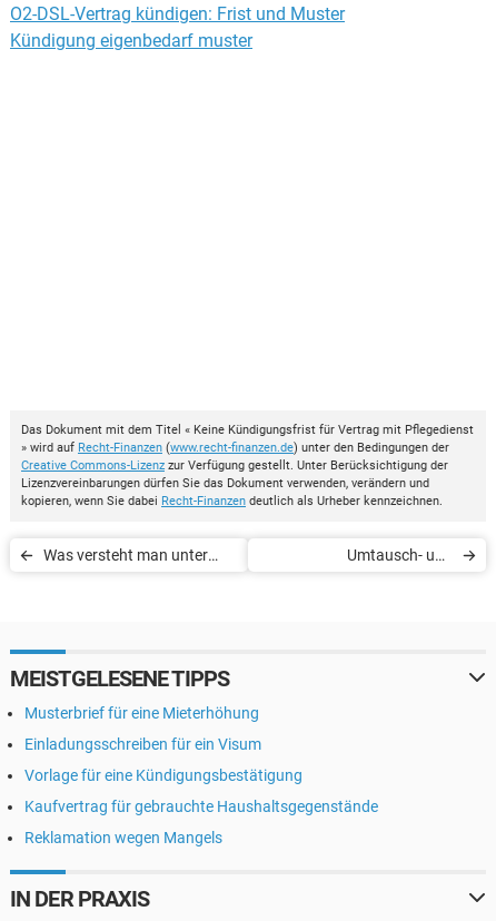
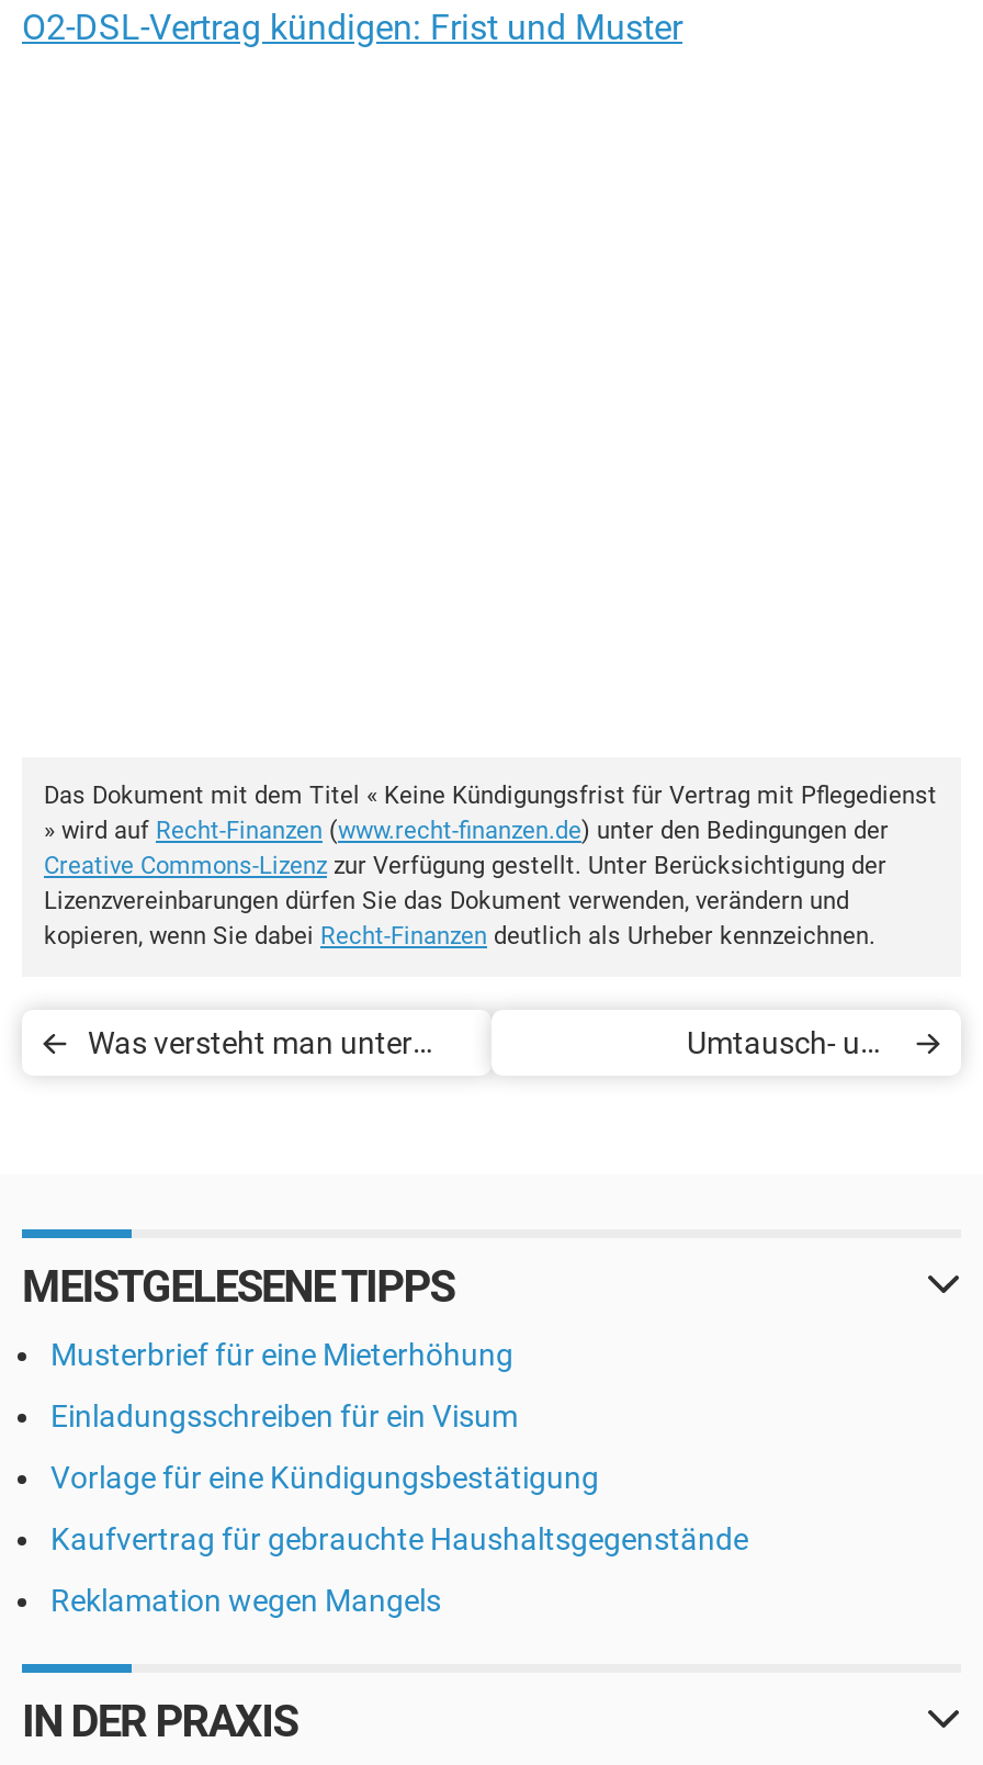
- Kündigung eigenbedarf muster
